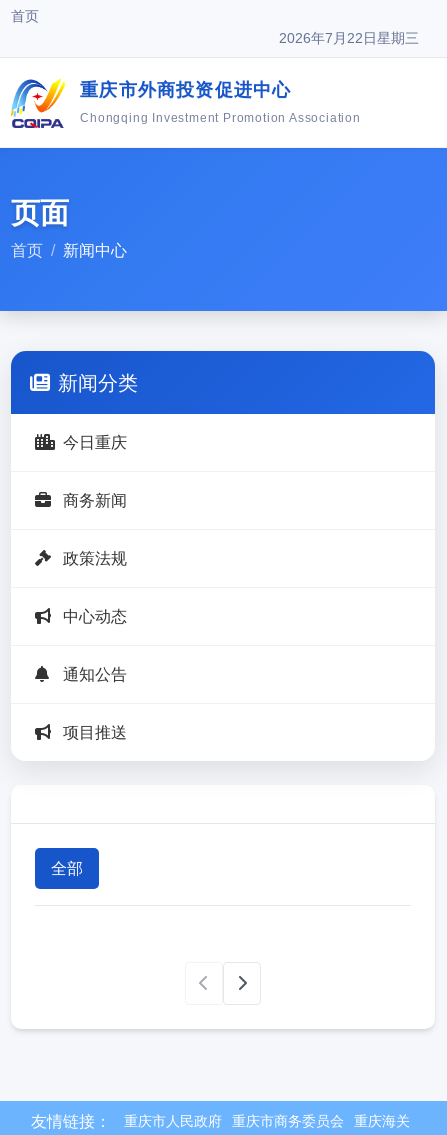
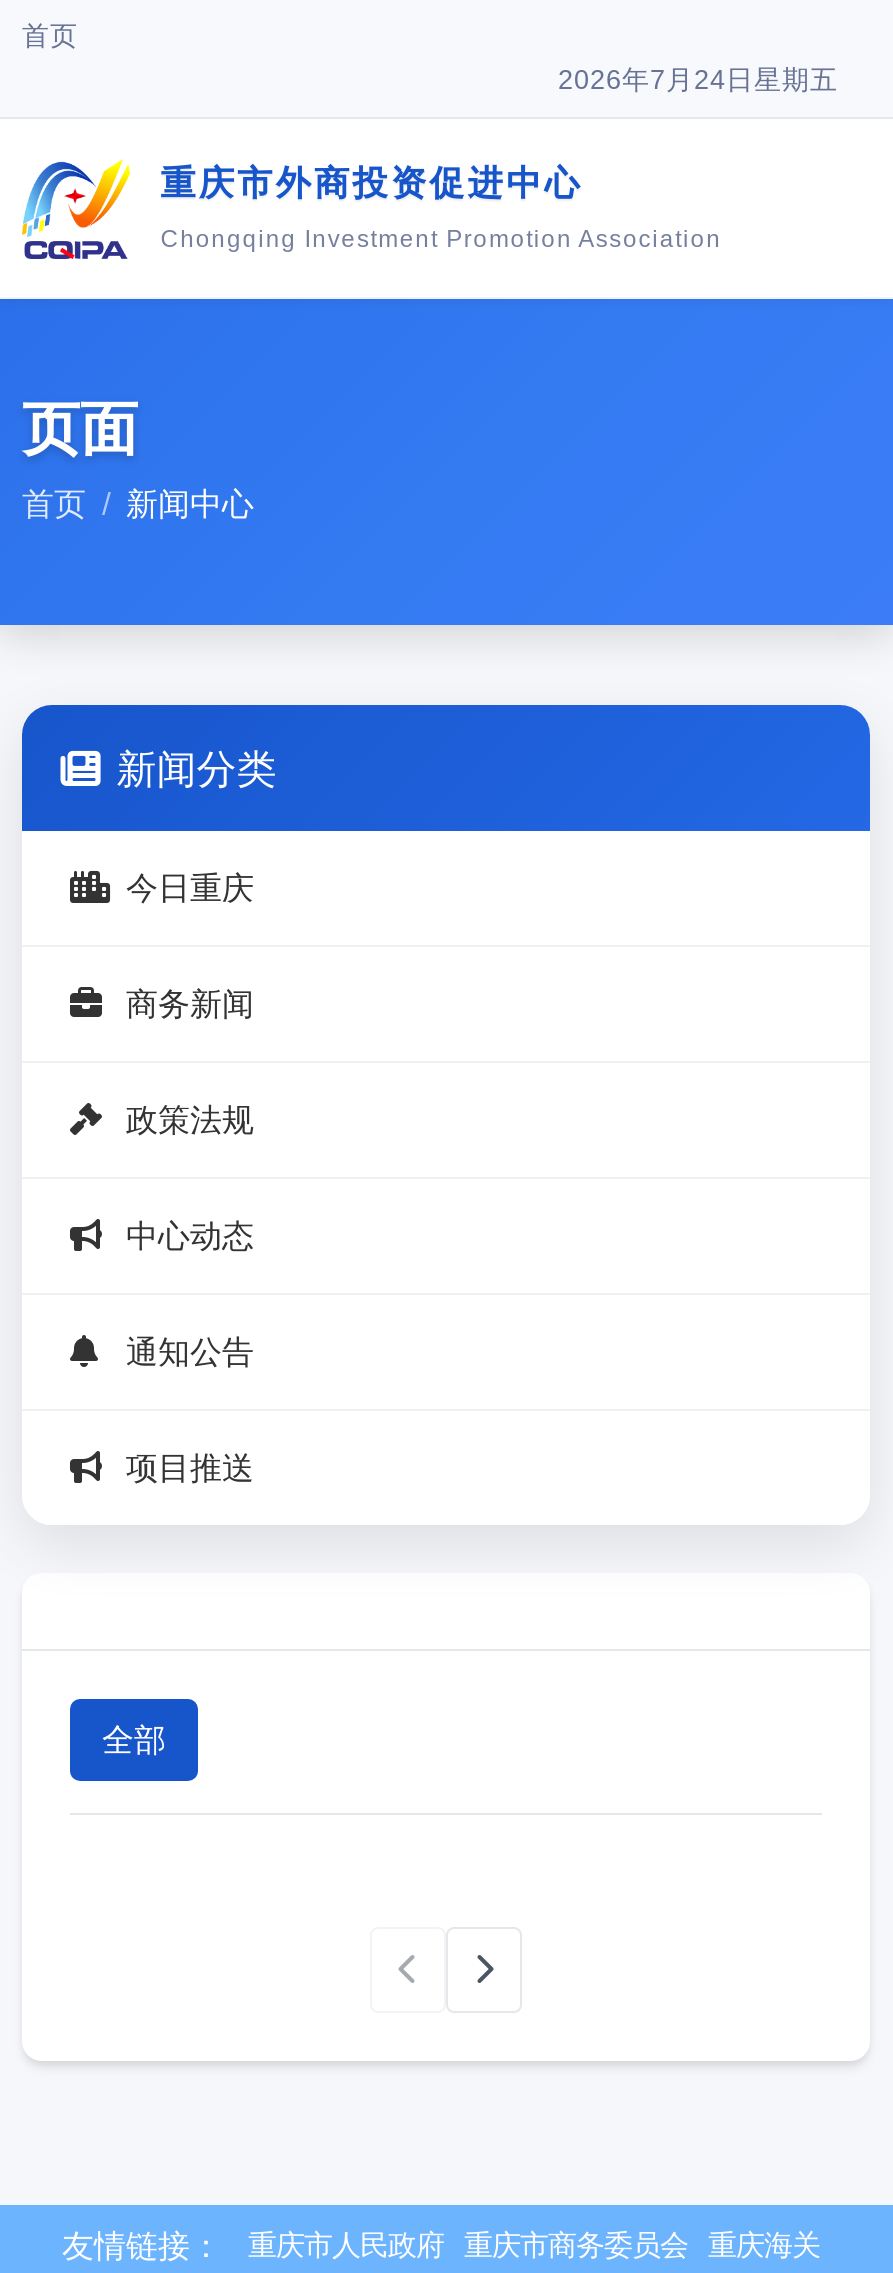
- 2026年7月22日星期三
+ 2026年7月24日星期五
